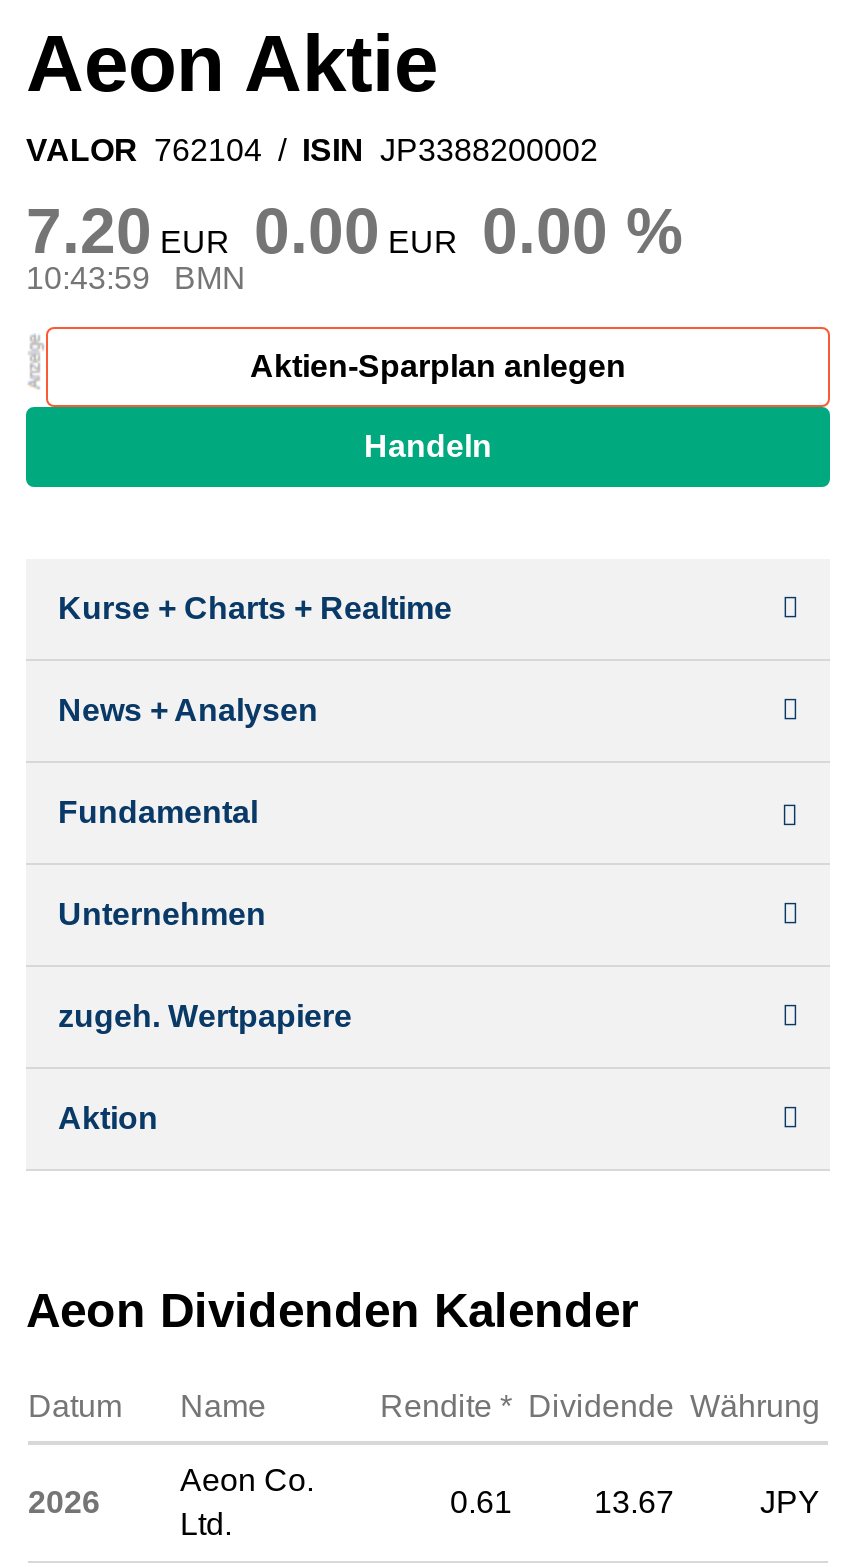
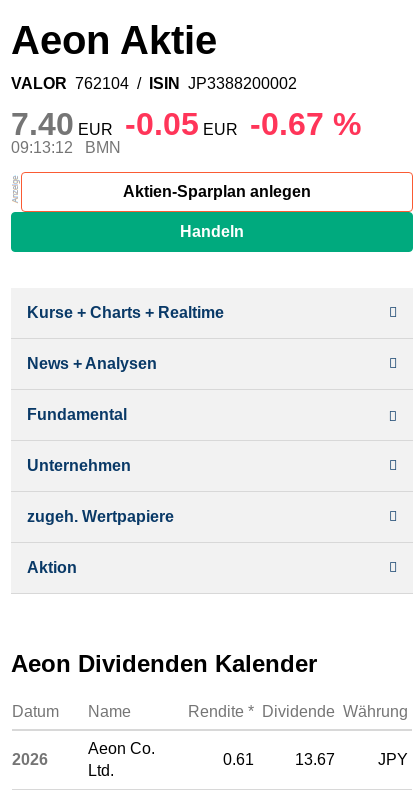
- 7.20 EUR 0.00 EUR 0.00 %
+ 7.40 EUR -0.05 EUR -0.67 %

- 10:43:59 BMN
+ 09:13:12 BMN
